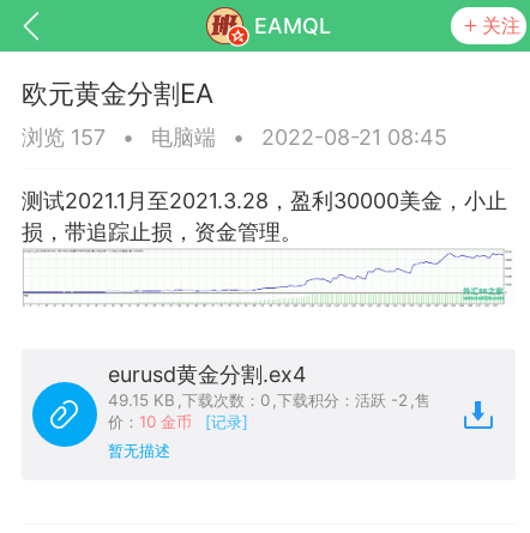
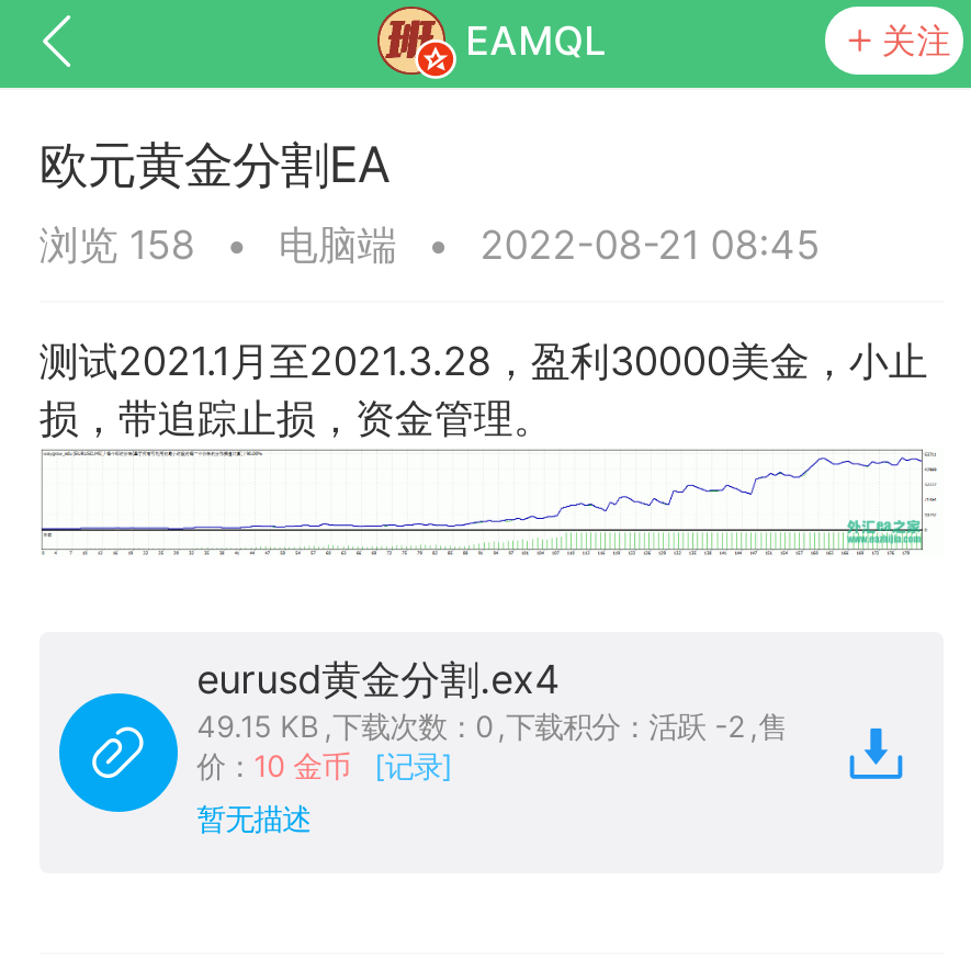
- 浏览 157
+ 浏览 158
